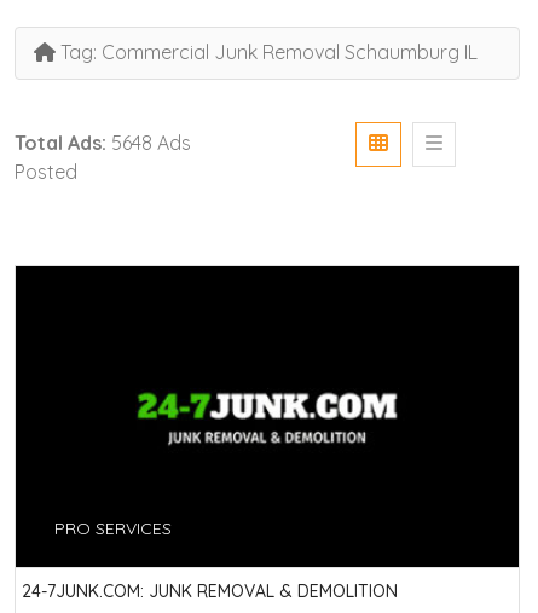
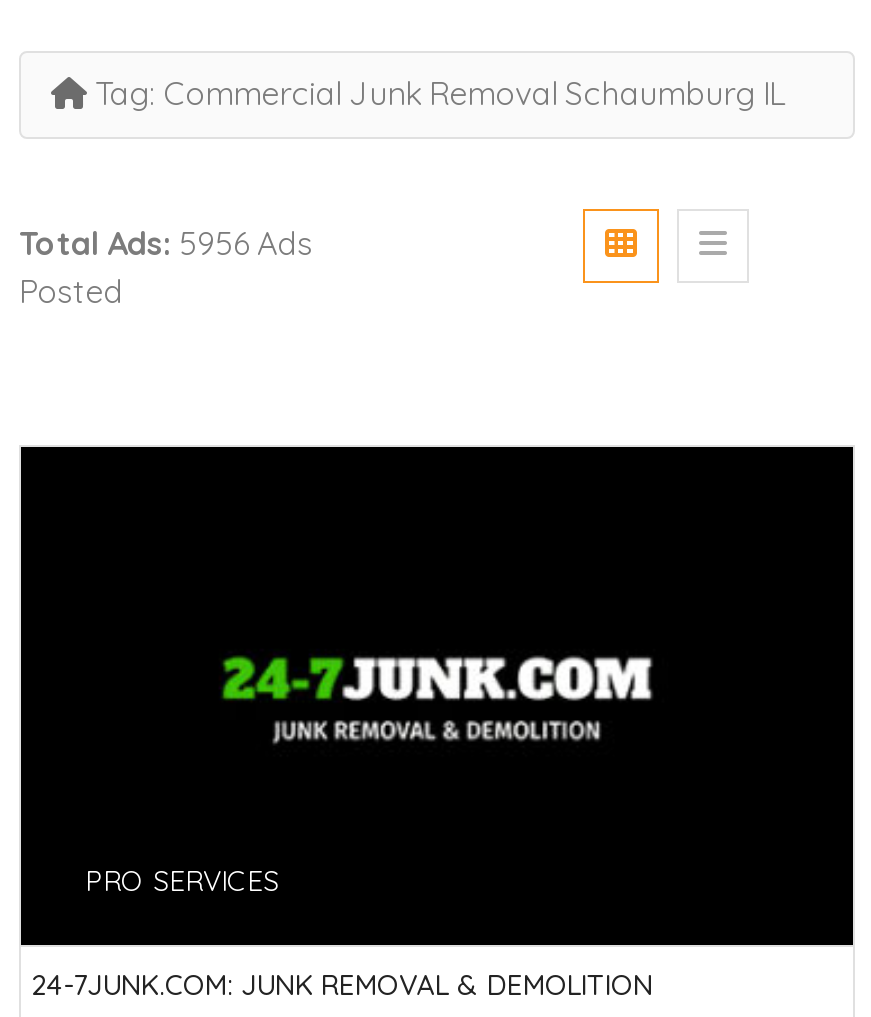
- Total Ads: 5648 Ads
+ Total Ads: 5956 Ads
